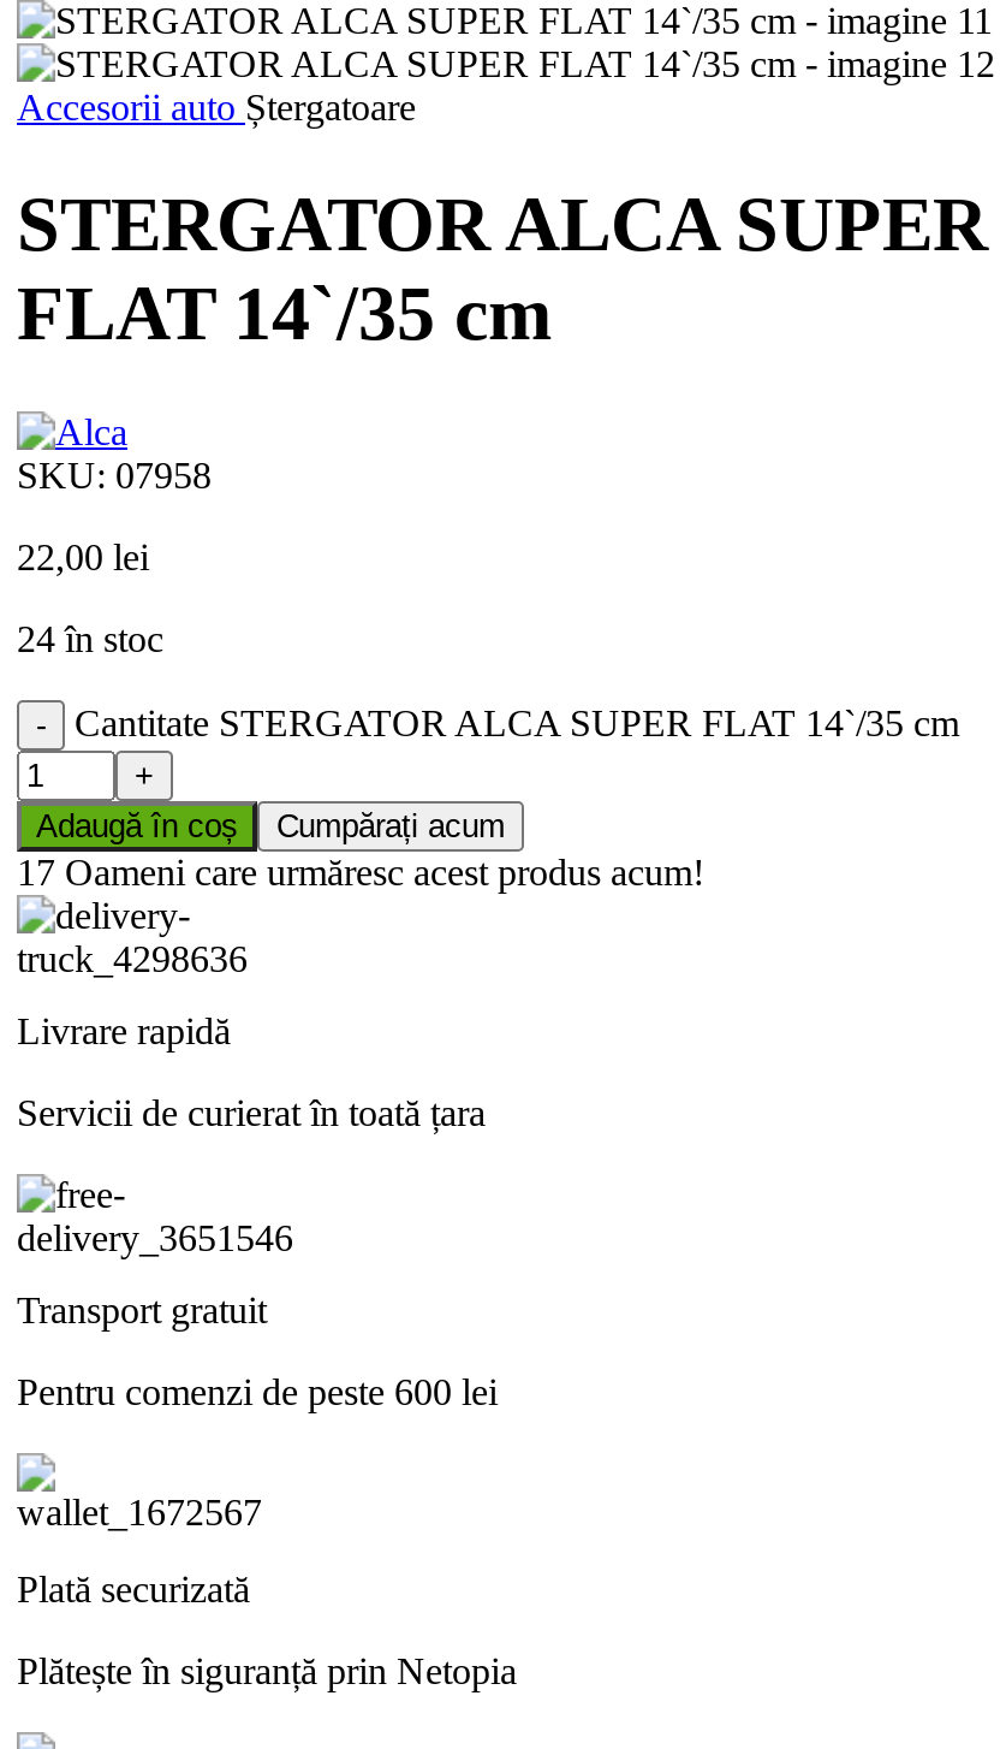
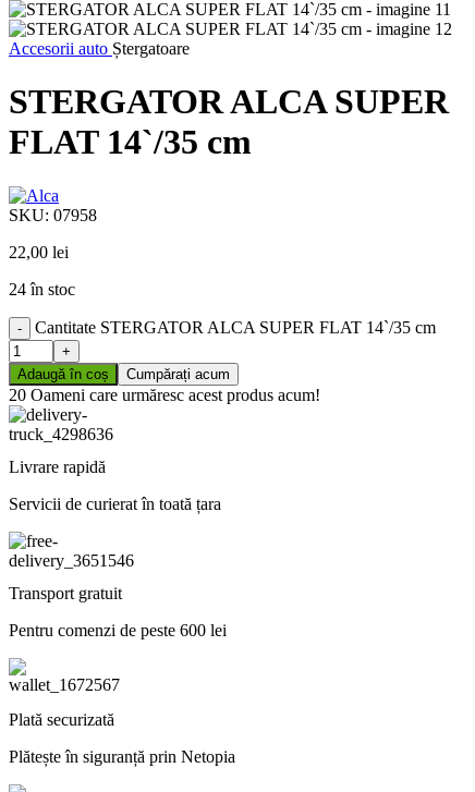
- 17 Oameni care urmăresc acest produs acum!
+ 20 Oameni care urmăresc acest produs acum!
